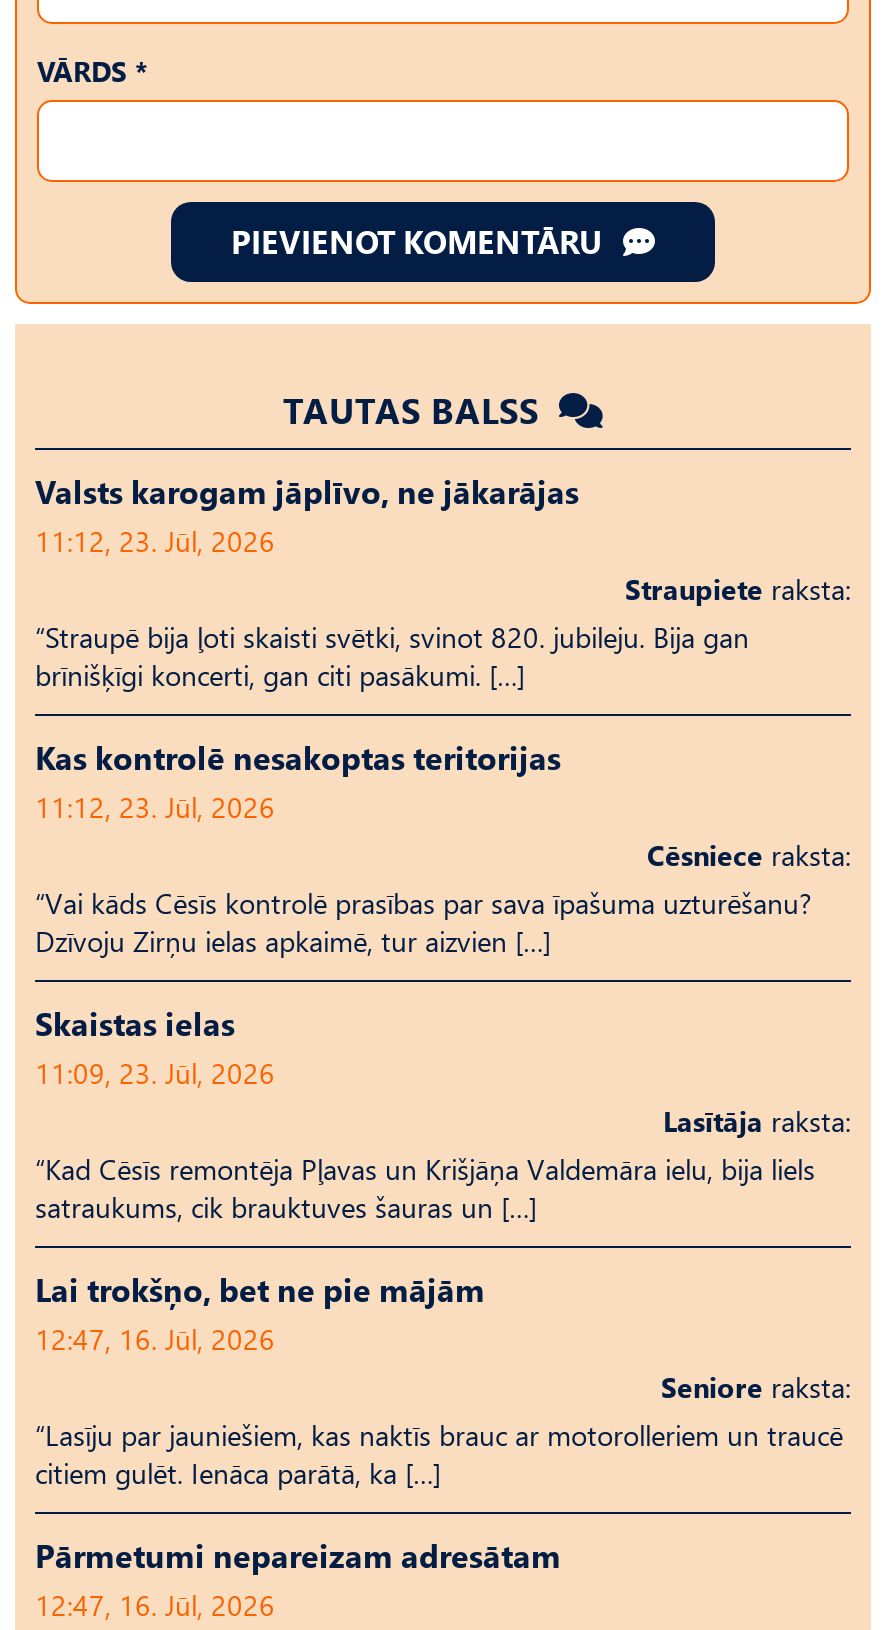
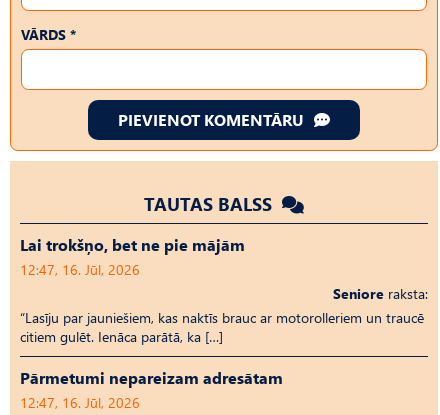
- Valsts karogam jāplīvo, ne jākarājas
- 11:12, 23. Jūl, 2026
- Straupiete raksta:
- “Straupē bija ļoti skaisti svētki, svinot 820. jubileju. Bija gan
- brīnišķīgi koncerti, gan citi pasākumi. […]
- Kas kontrolē nesakoptas teritorijas
- 11:12, 23. Jūl, 2026
- Cēsniece raksta:
- “Vai kāds Cēsīs kontrolē prasības par sava īpašuma uzturēšanu?
- Dzīvoju Zirņu ielas apkaimē, tur aizvien […]
- Skaistas ielas
- 11:09, 23. Jūl, 2026
- Lasītāja raksta:
- “Kad Cēsīs remontēja Pļavas un Krišjāņa Valdemāra ielu, bija liels
- satraukums, cik brauktuves šauras un […]
